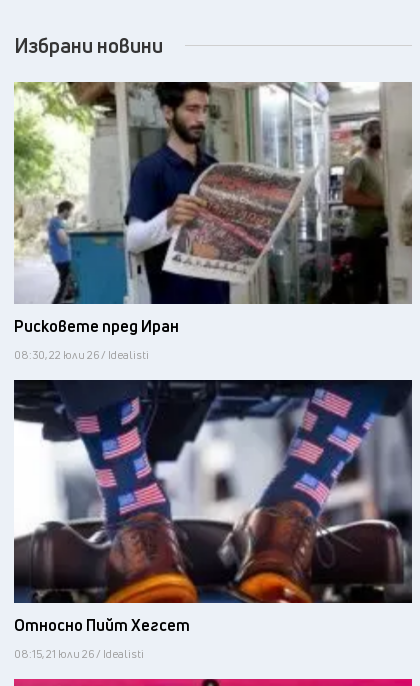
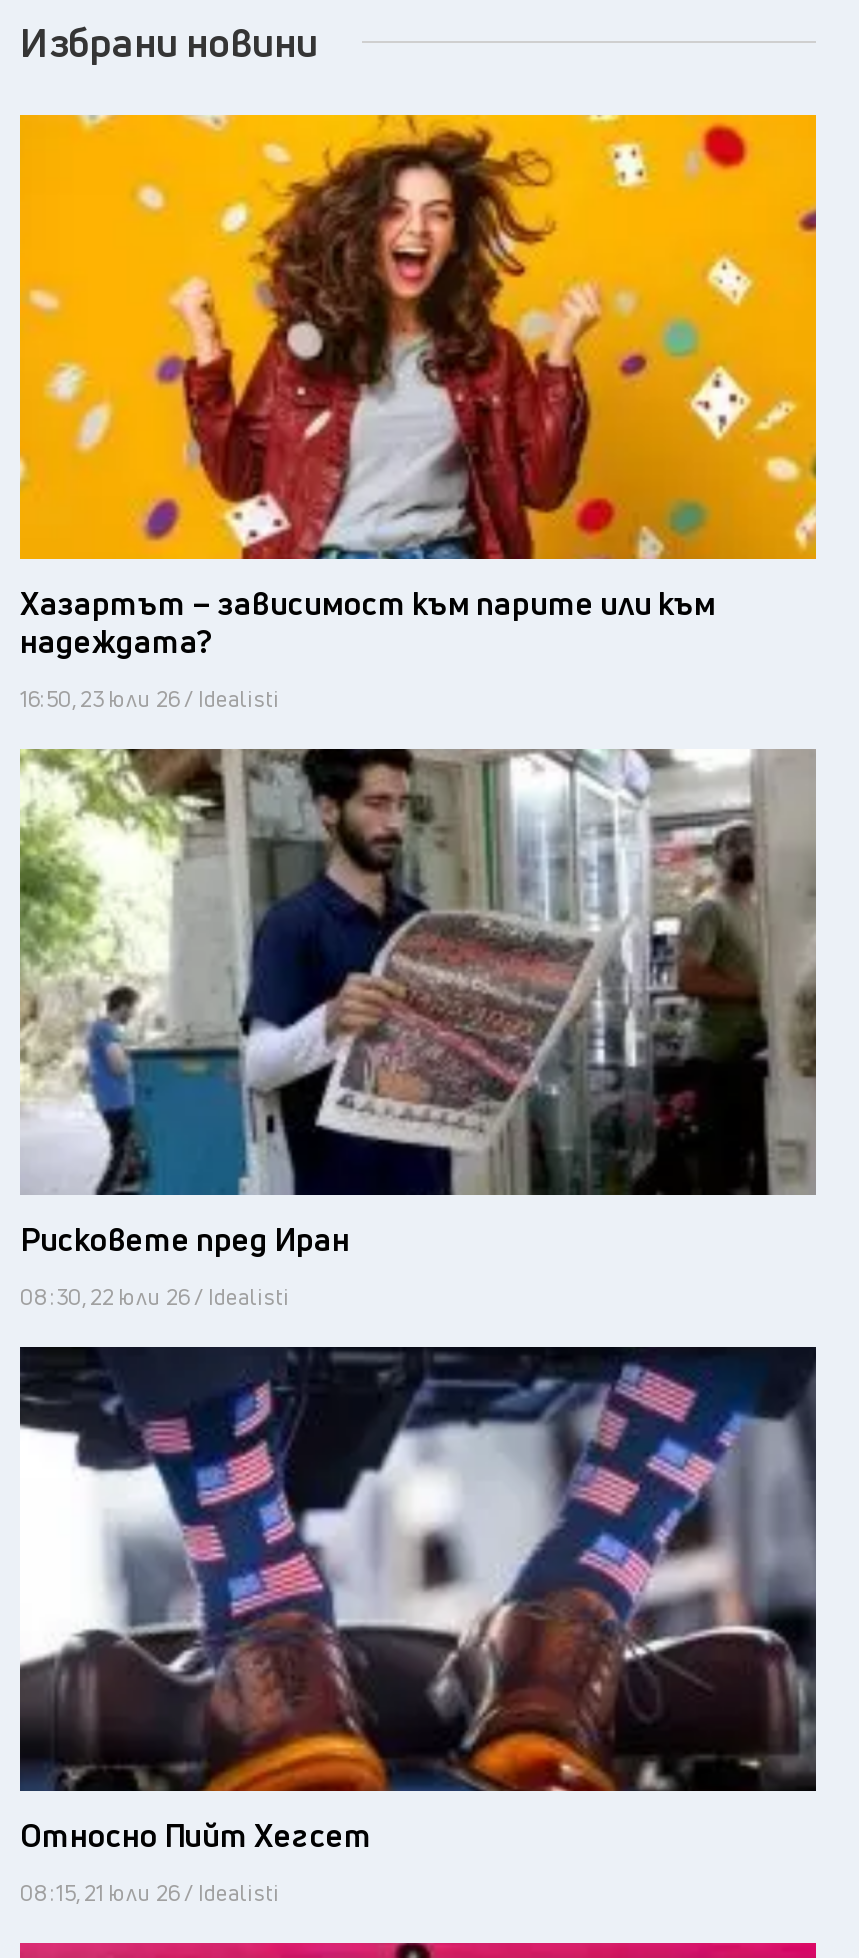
+ [image]
+ Хазартът – зависимост към парите или към
+ надеждата?
+ 16:50, 23 юли 26 / Idealisti
